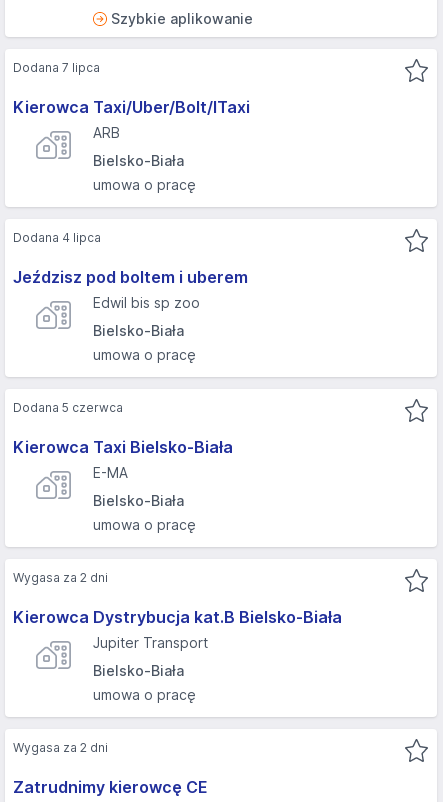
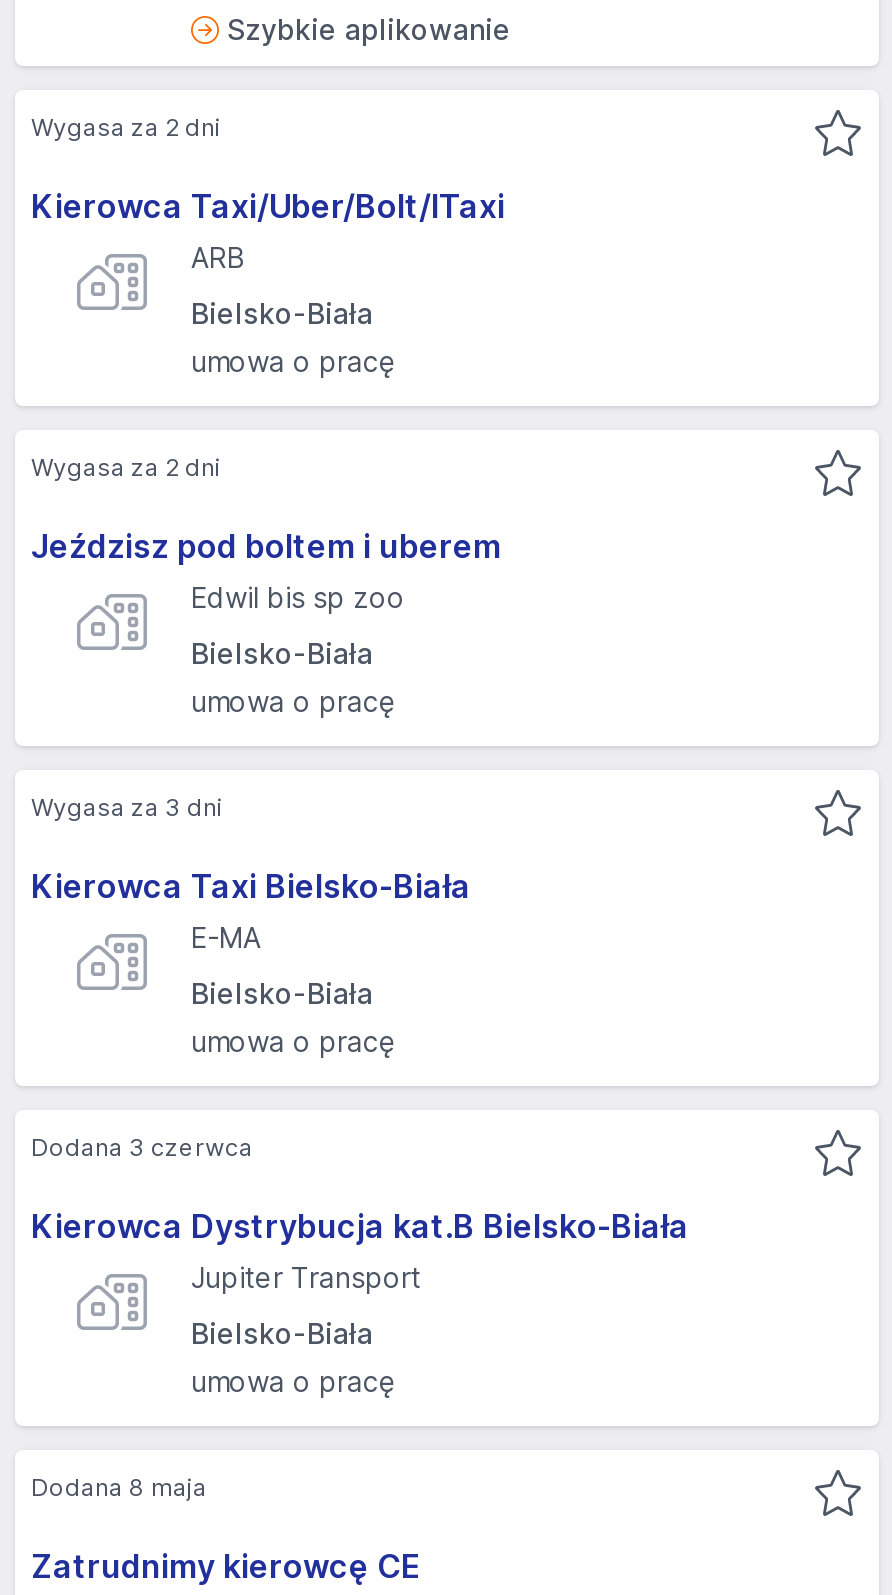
- Dodana 7 lipca
+ Wygasa za 2 dni

- Dodana 4 lipca
+ Wygasa za 2 dni

- Dodana 5 czerwca
+ Wygasa za 3 dni

- Wygasa za 2 dni
+ Dodana 3 czerwca

- Wygasa za 2 dni
+ Dodana 8 maja
